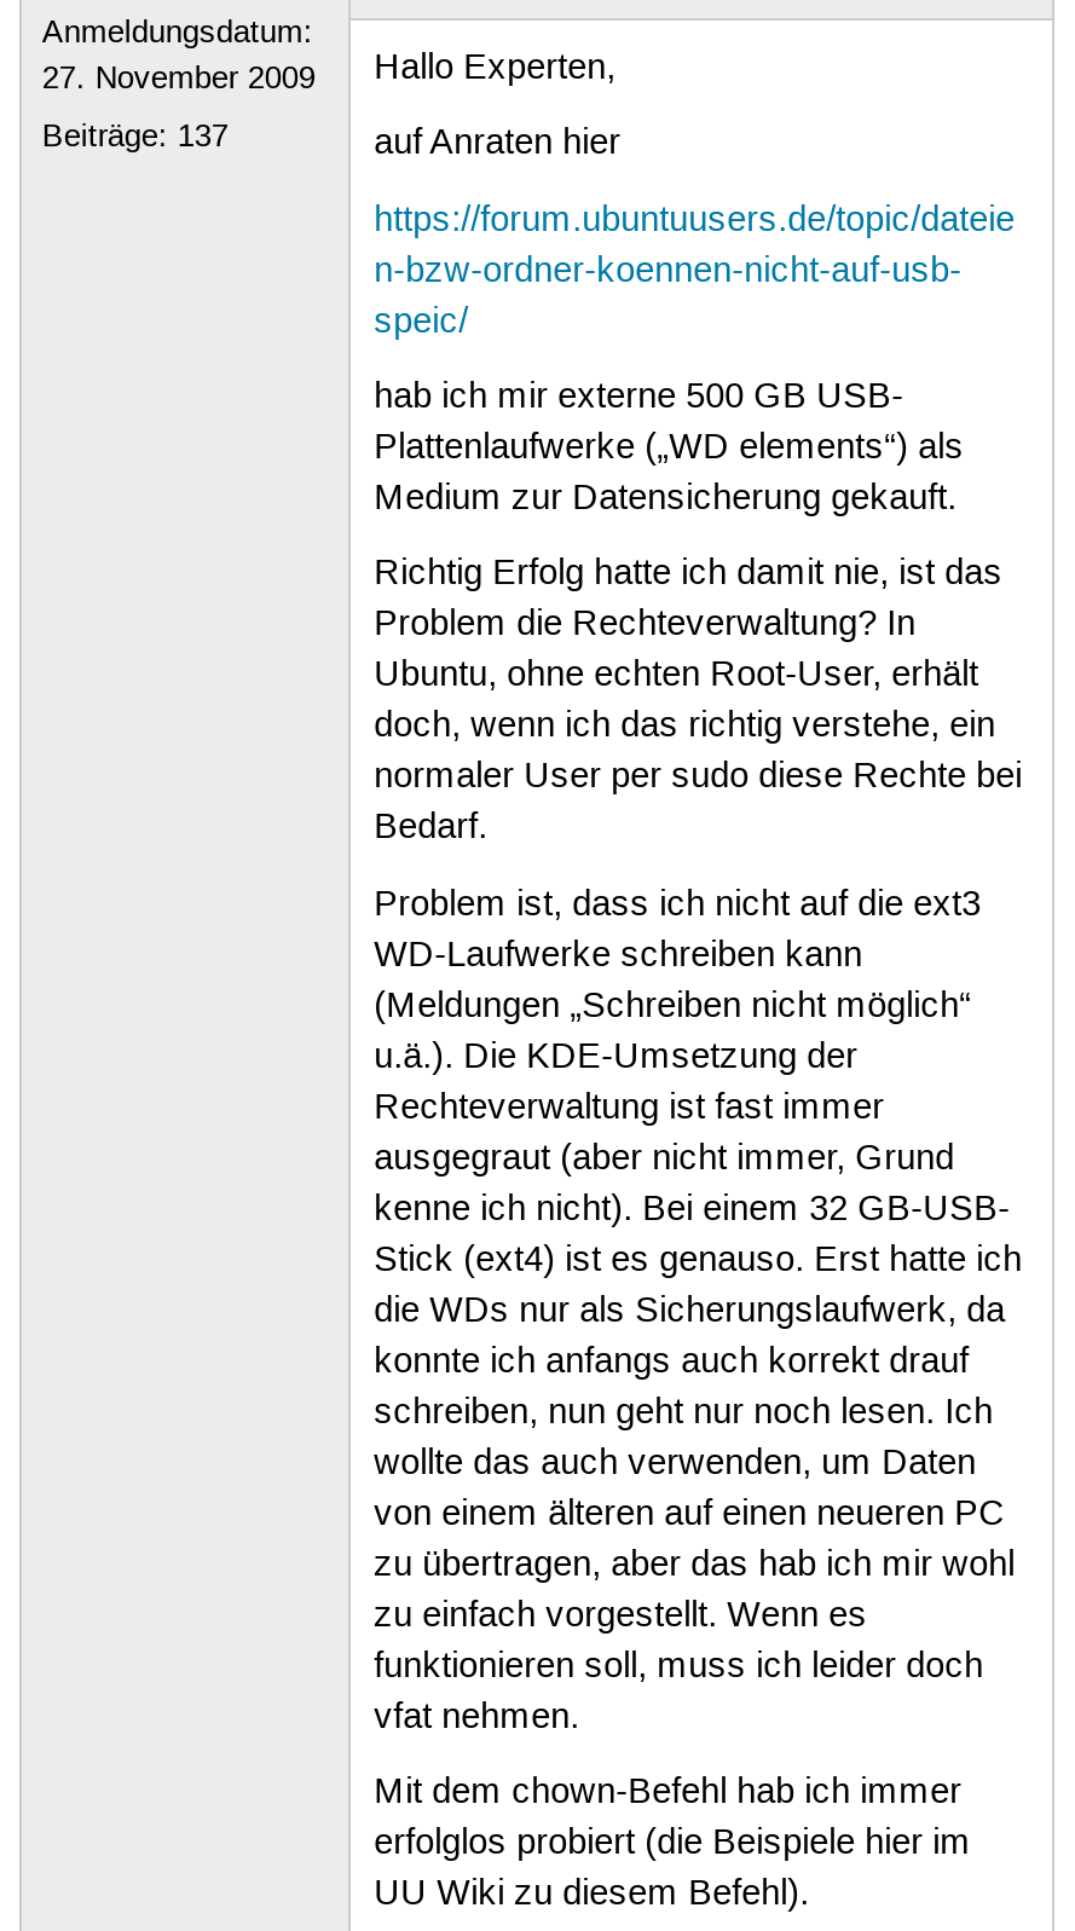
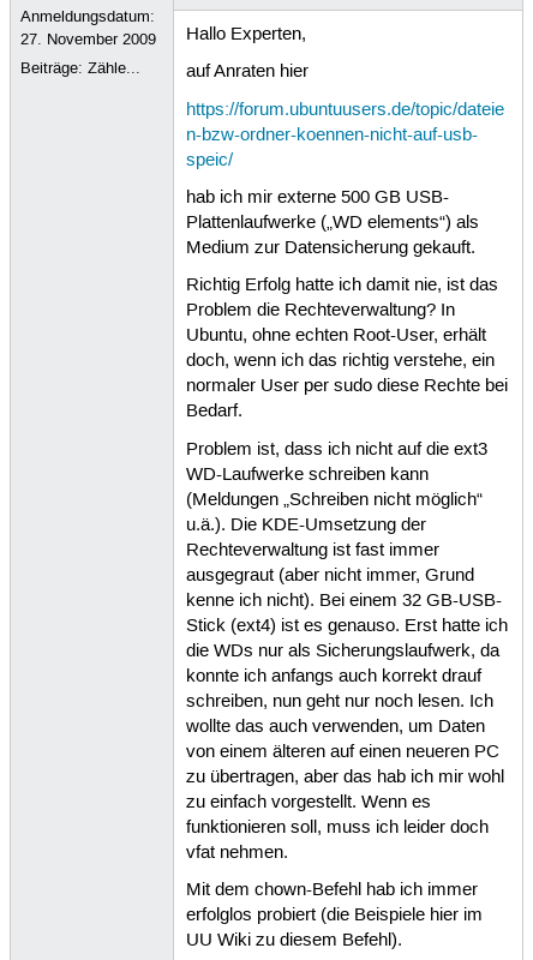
- Beiträge: 137
+ Beiträge: Zähle...
